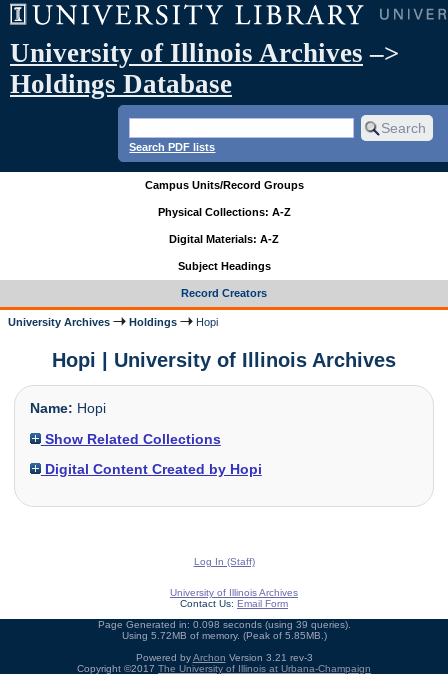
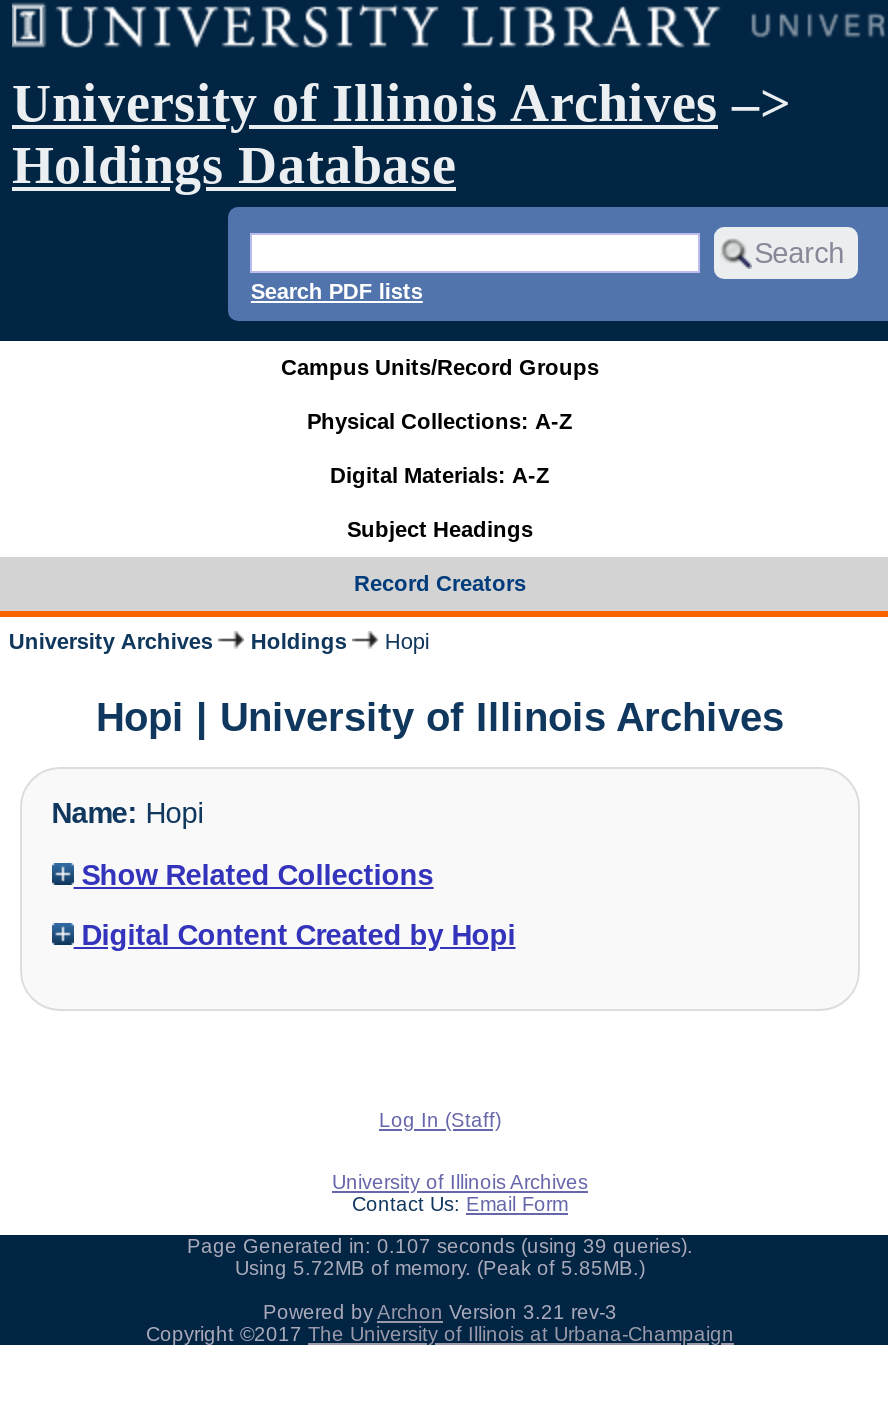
- Page Generated in: 0.098 seconds (using 39 queries).
+ Page Generated in: 0.107 seconds (using 39 queries).
